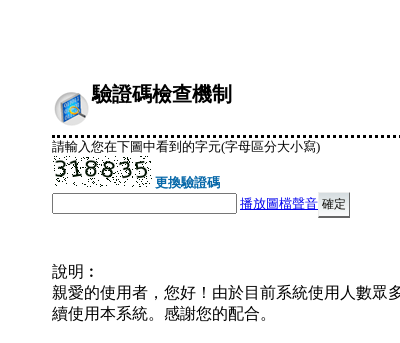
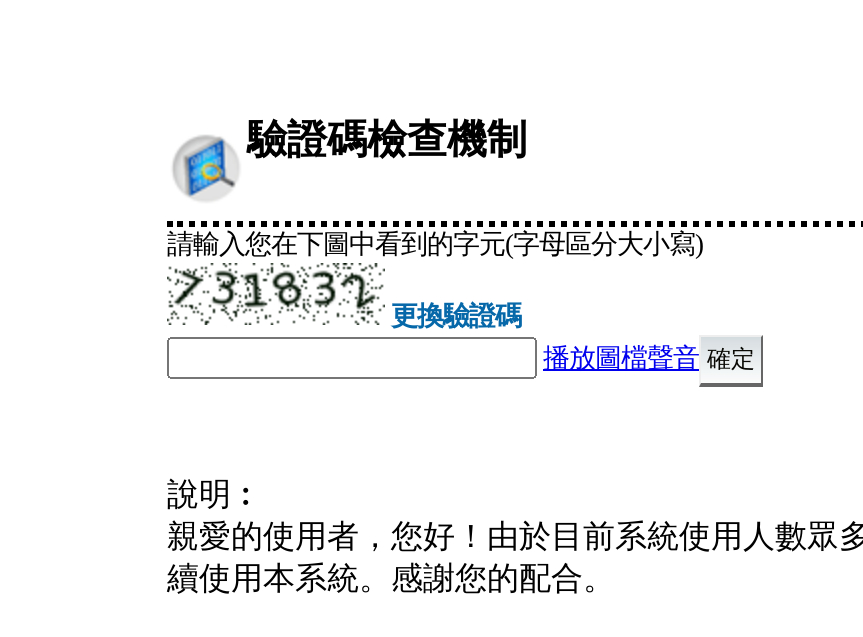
- [image]
+ [image]
